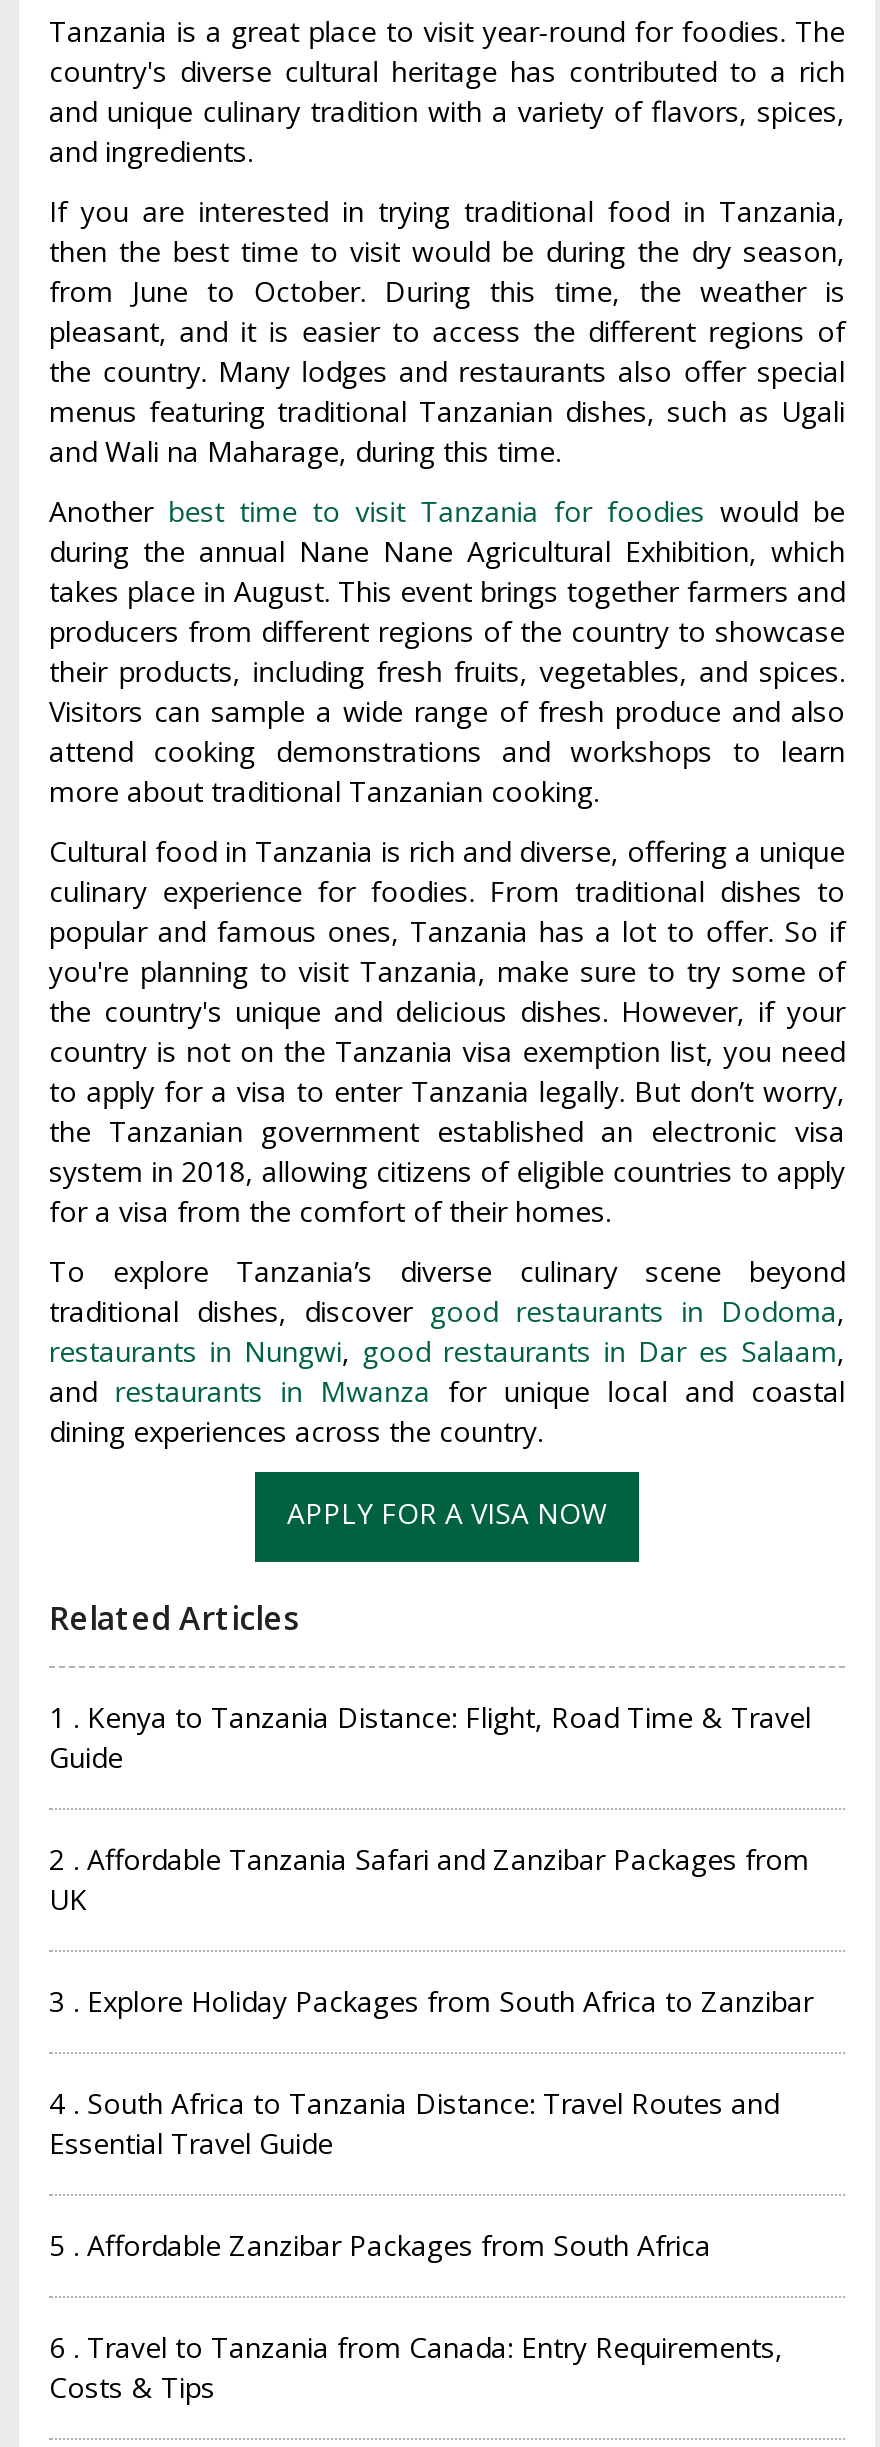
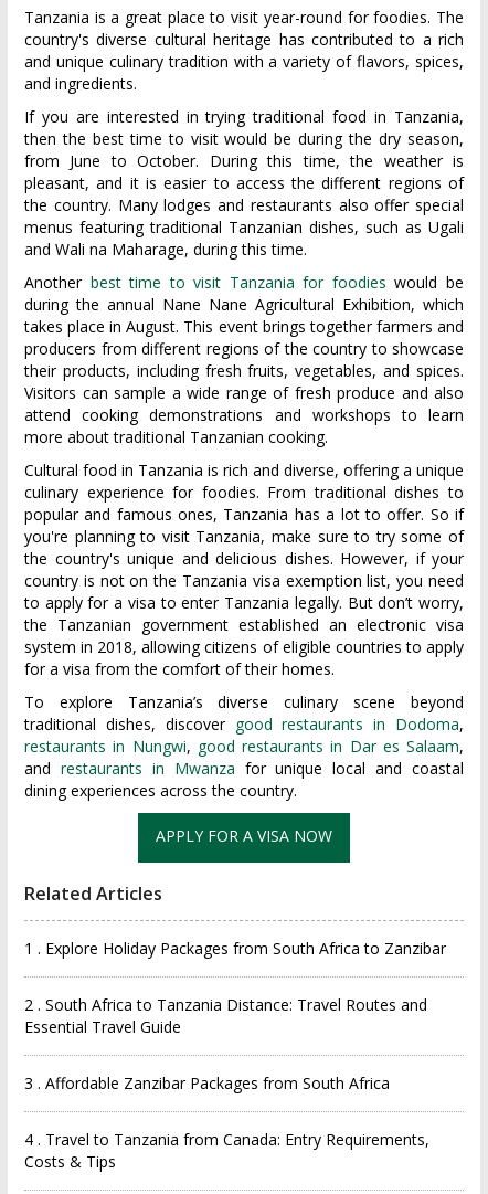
- 1 . Kenya to Tanzania Distance: Flight, Road Time & Travel
- Guide
- 2 . Affordable Tanzania Safari and Zanzibar Packages from
- UK
- 3 . Explore Holiday Packages from South Africa to Zanzibar
- 4 . South Africa to Tanzania Distance: Travel Routes and
+ 1 . Explore Holiday Packages from South Africa to Zanzibar
+ 2 . South Africa to Tanzania Distance: Travel Routes and

- 5 . Affordable Zanzibar Packages from South Africa
+ 3 . Affordable Zanzibar Packages from South Africa

- 6 . Travel to Tanzania from Canada: Entry Requirements,
+ 4 . Travel to Tanzania from Canada: Entry Requirements,
